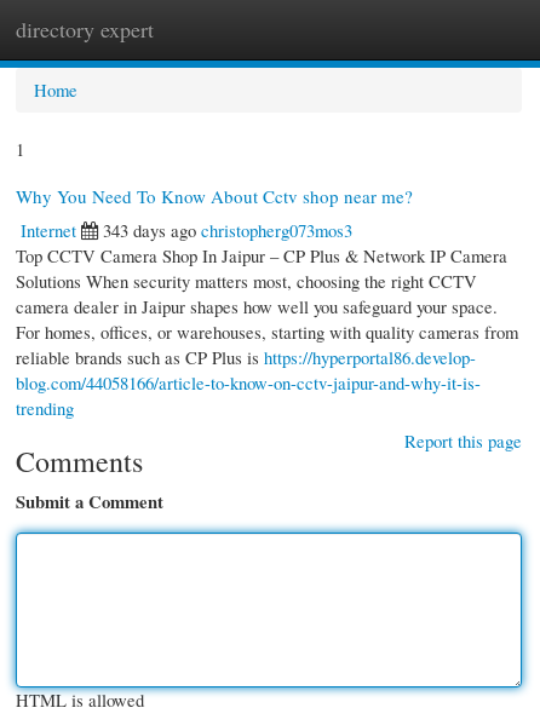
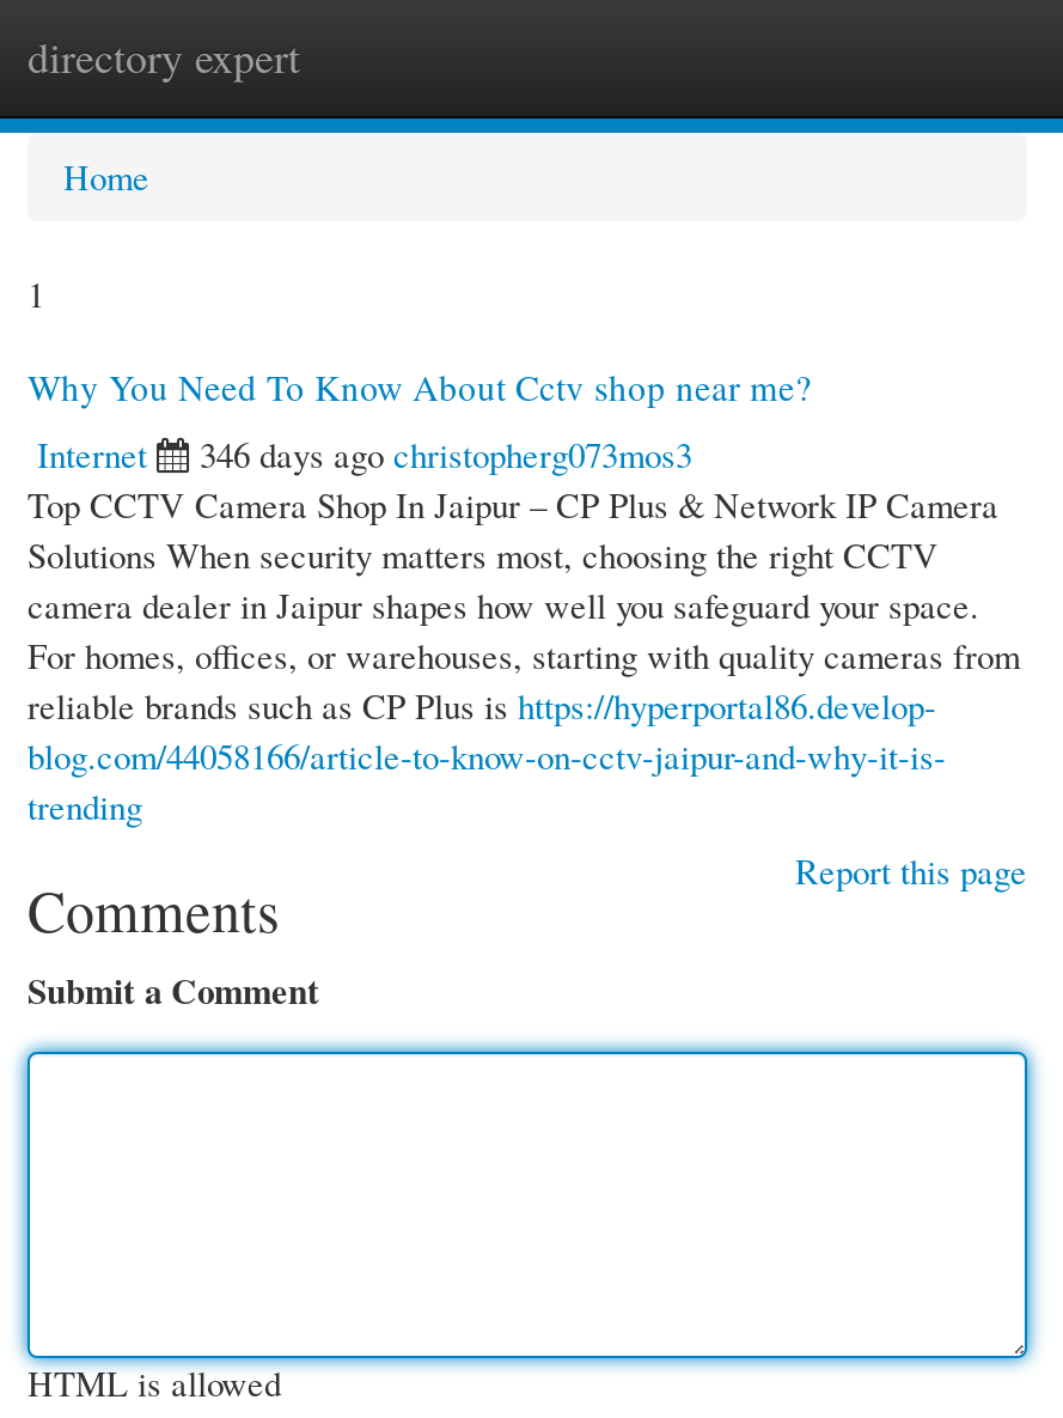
- 343 days ago christopherg073mos3
+ 346 days ago christopherg073mos3
